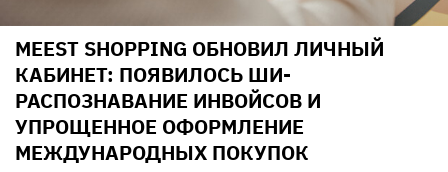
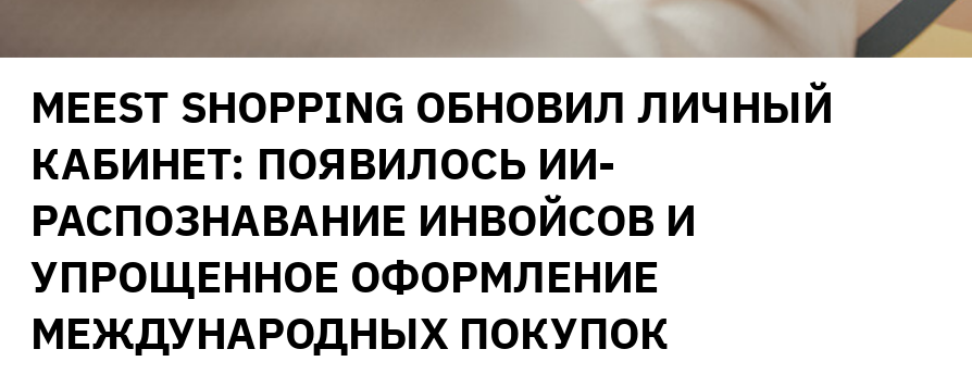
- КАБИНЕТ: ПОЯВИЛОСЬ ШИ-
+ КАБИНЕТ: ПОЯВИЛОСЬ ИИ-
